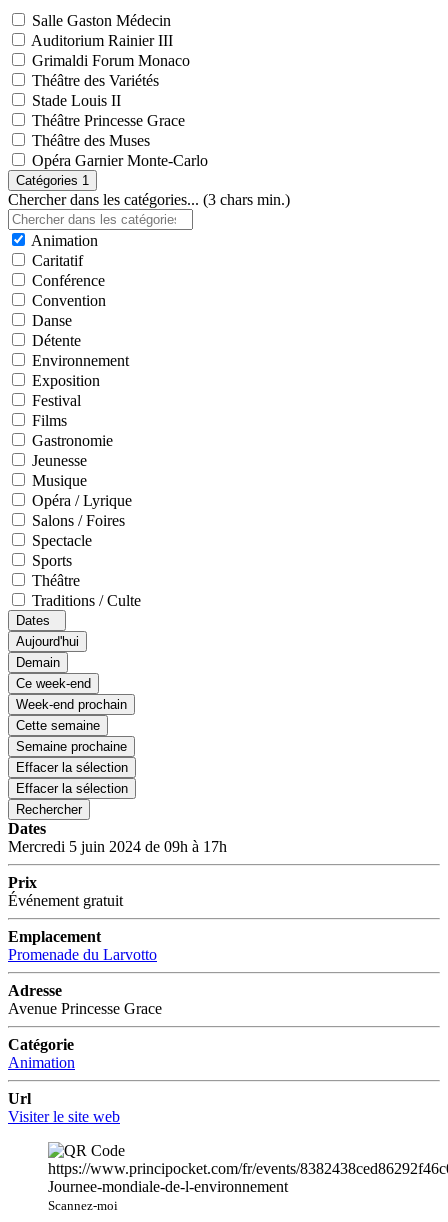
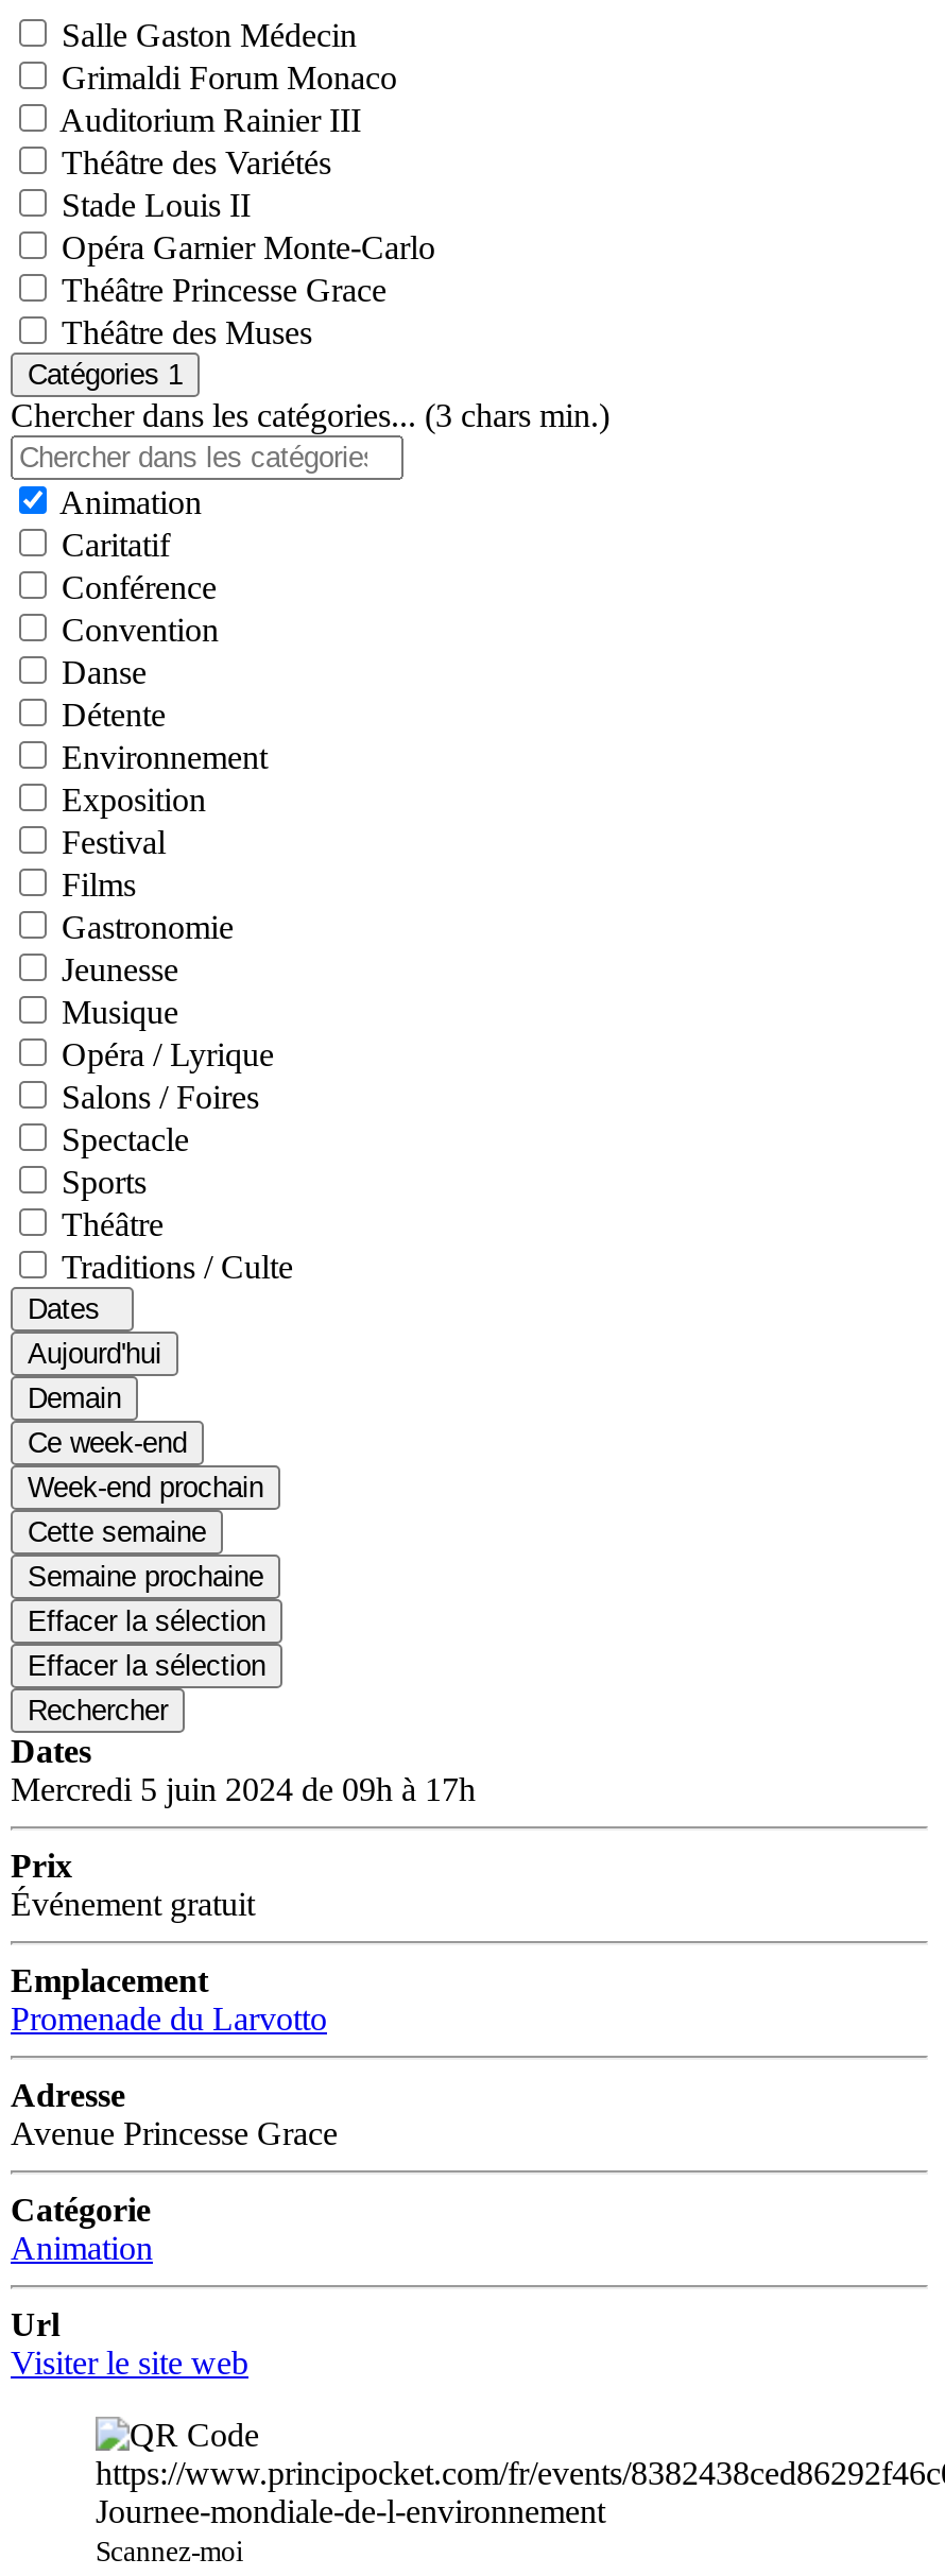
moved down: Auditorium Rainier III

moved up: Grimaldi Forum Monaco

moved down: Théâtre Princesse Grace | Théâtre des Muses

moved up: Opéra Garnier Monte-Carlo
